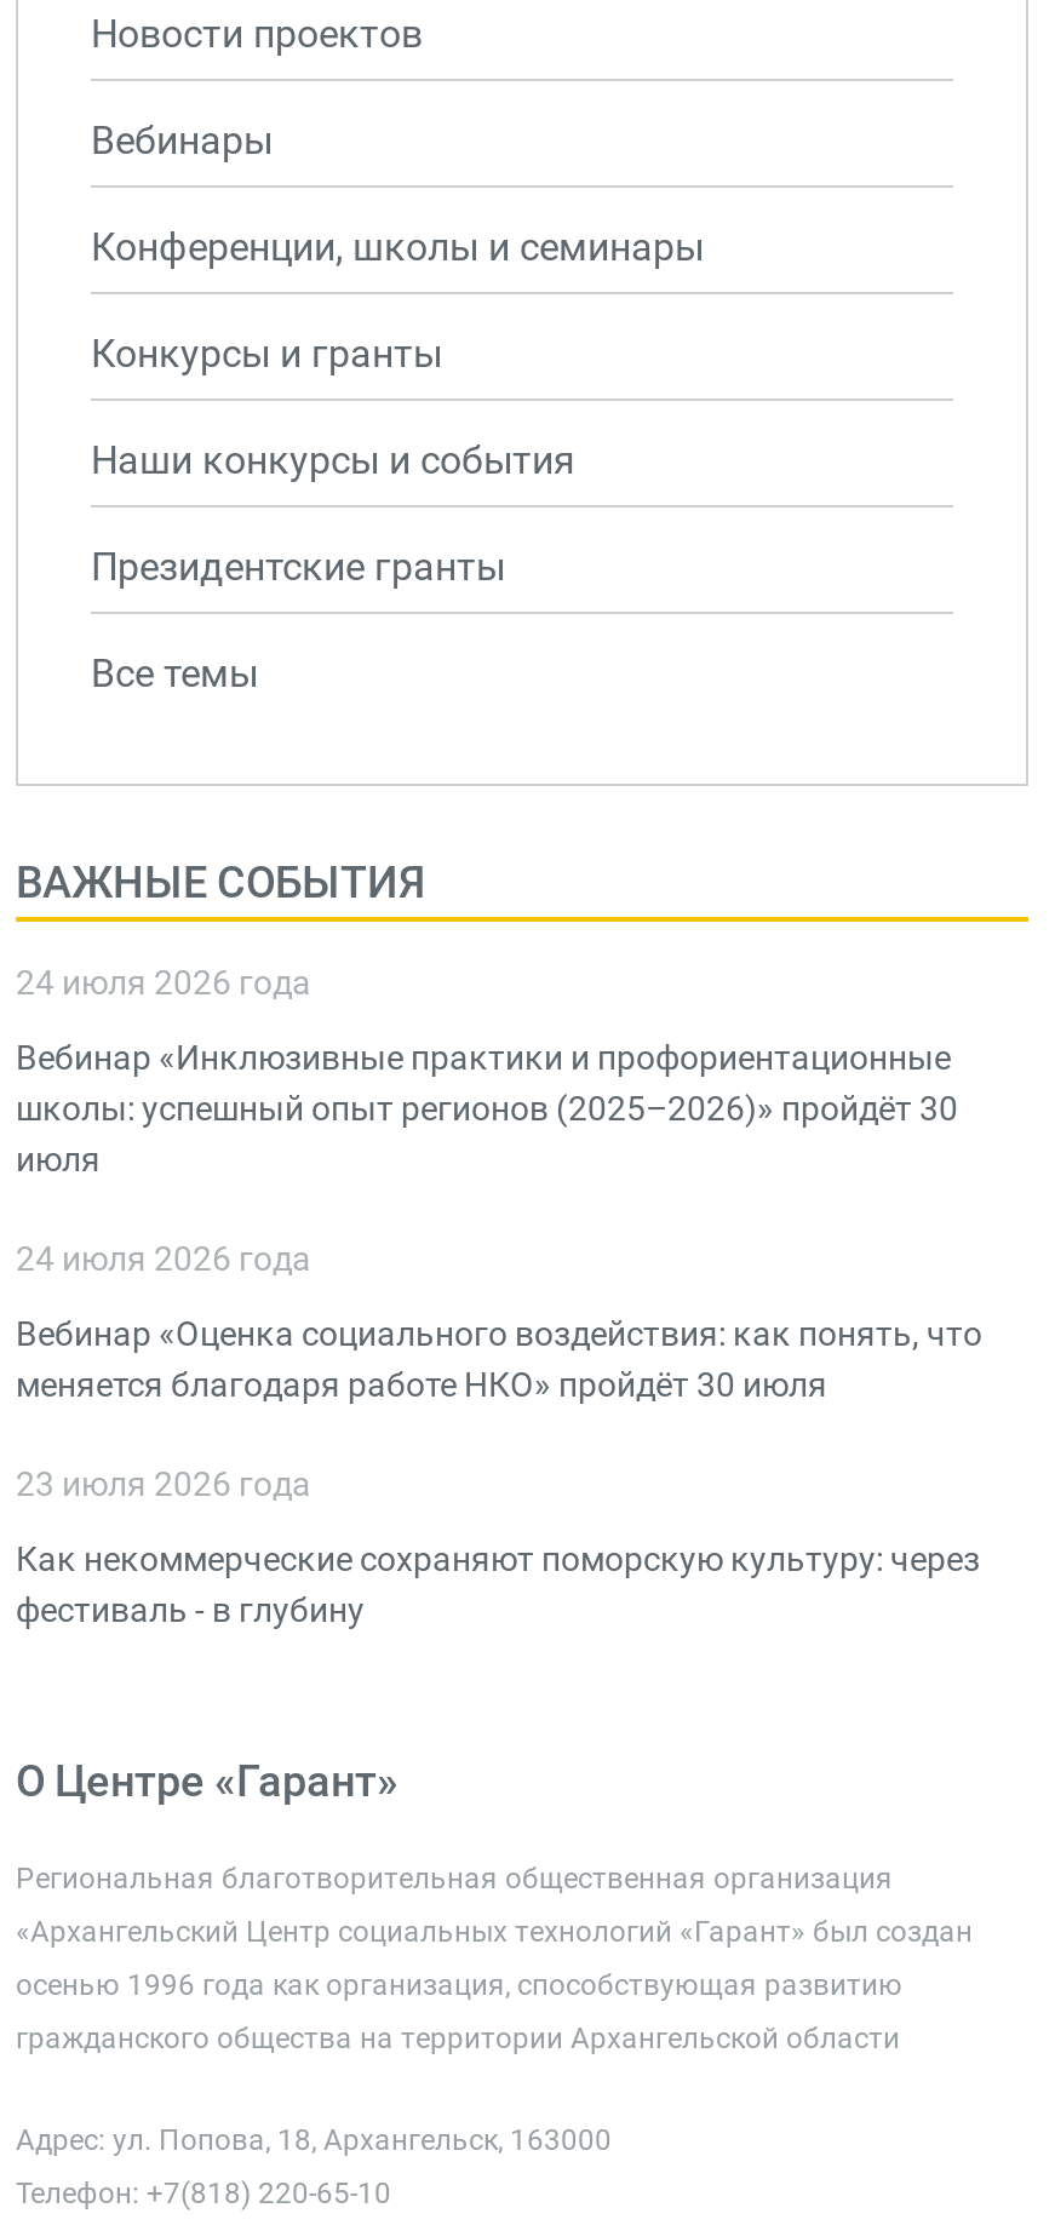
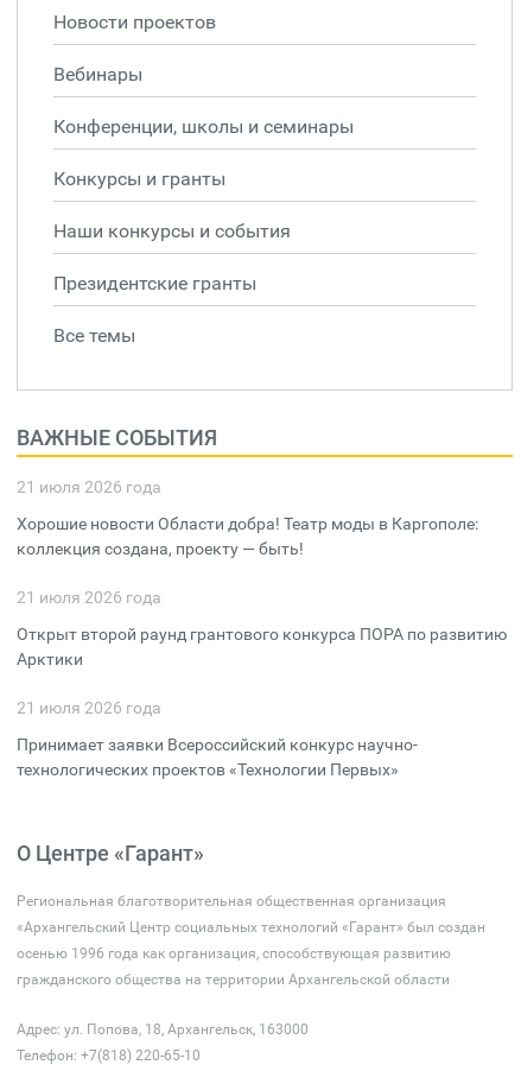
- 24 июля 2026 года
+ 21 июля 2026 года

- Вебинар «Инклюзивные практики и профориентационные
- школы: успешный опыт регионов (2025–2026)» пройдёт 30
- июля
+ Хорошие новости Области добра! Театр моды в Каргополе:
+ коллекция создана, проекту — быть!

- 24 июля 2026 года
+ 21 июля 2026 года

- Вебинар «Оценка социального воздействия: как понять, что
- меняется благодаря работе НКО» пройдёт 30 июля
+ Открыт второй раунд грантового конкурса ПОРА по развитию
+ Арктики

- 23 июля 2026 года
+ 21 июля 2026 года

- Как некоммерческие сохраняют поморскую культуру: через
- фестиваль - в глубину
+ Принимает заявки Всероссийский конкурс научно-
+ технологических проектов «Технологии Первых»
